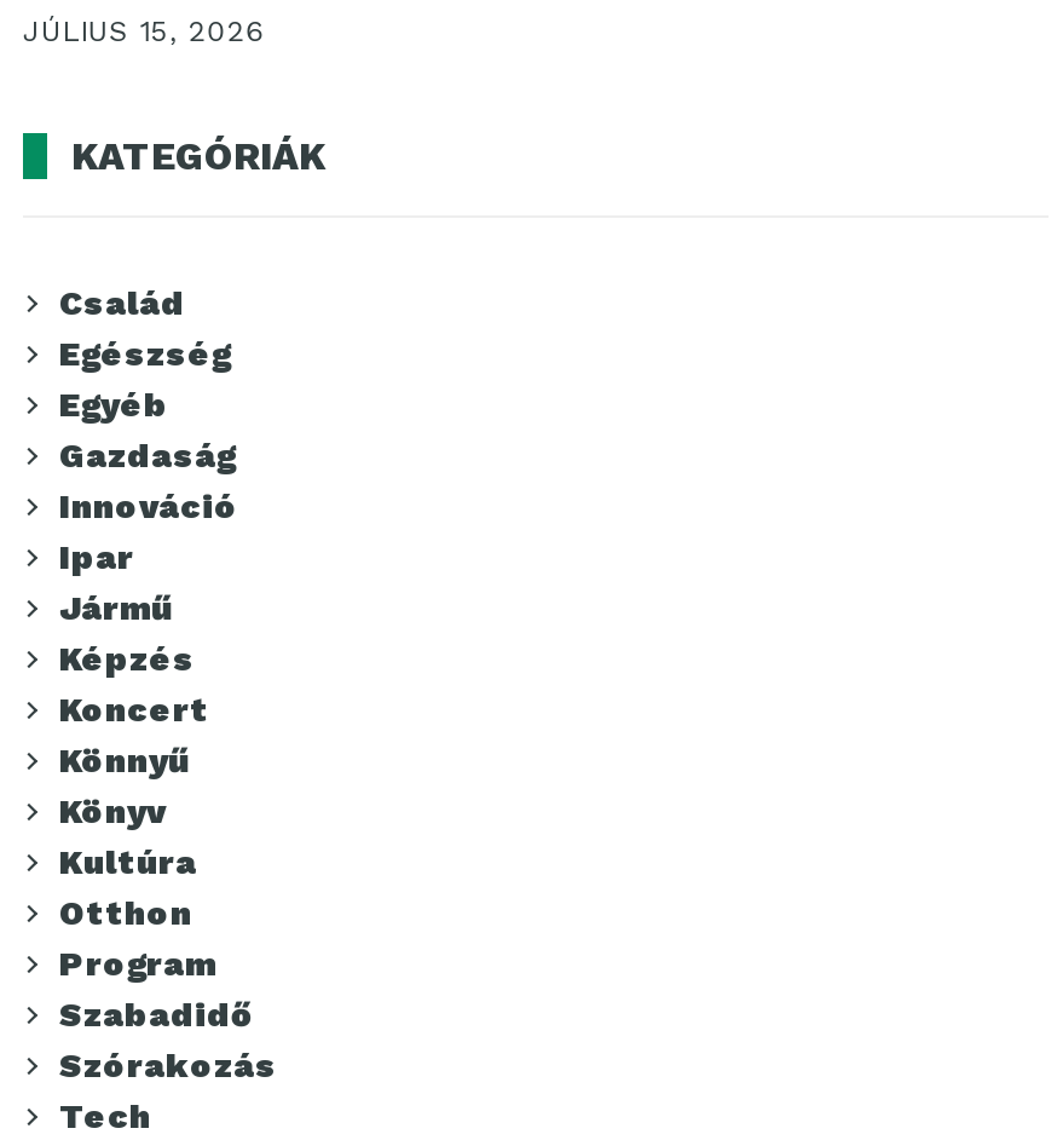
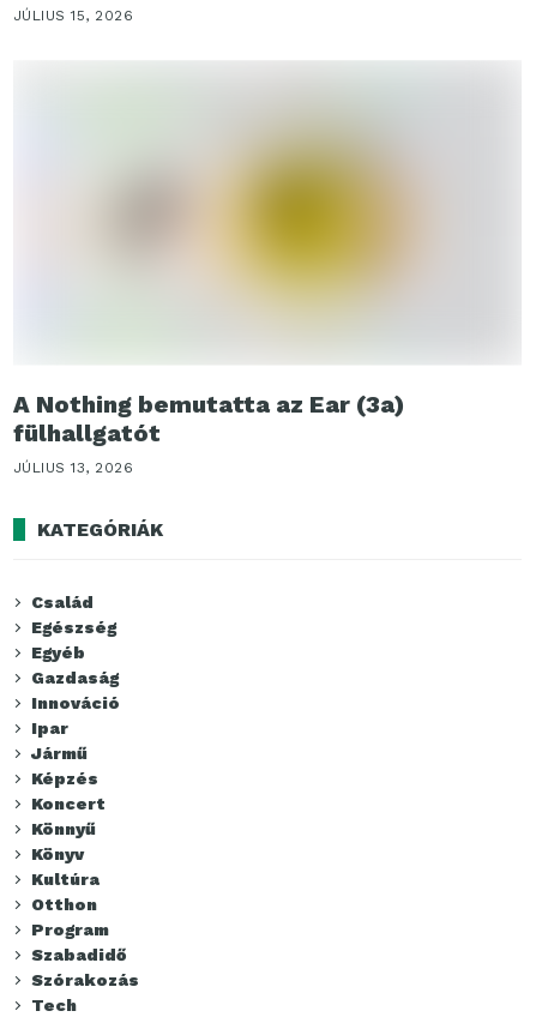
+ [image]
+ A Nothing bemutatta az Ear (3a)
+ fülhallgatót
+ JÚLIUS 13, 2026
